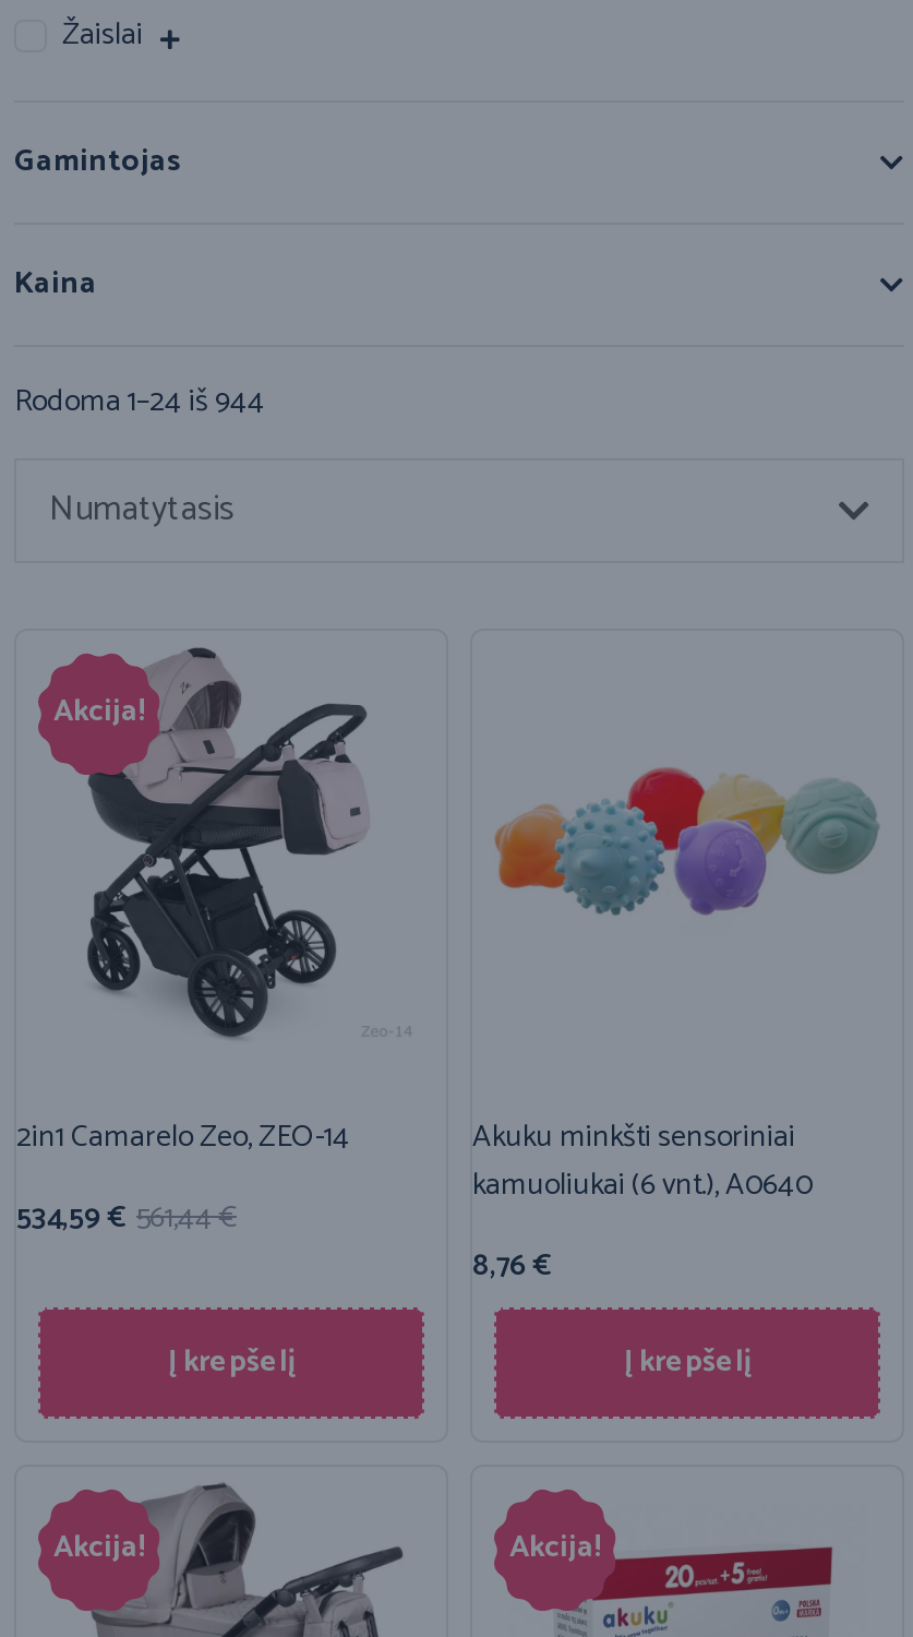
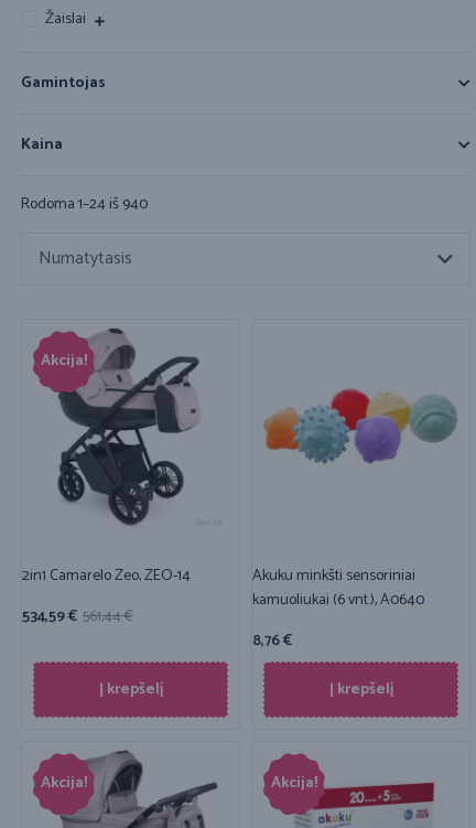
- Rodoma 1–24 iš 944
+ Rodoma 1–24 iš 940
